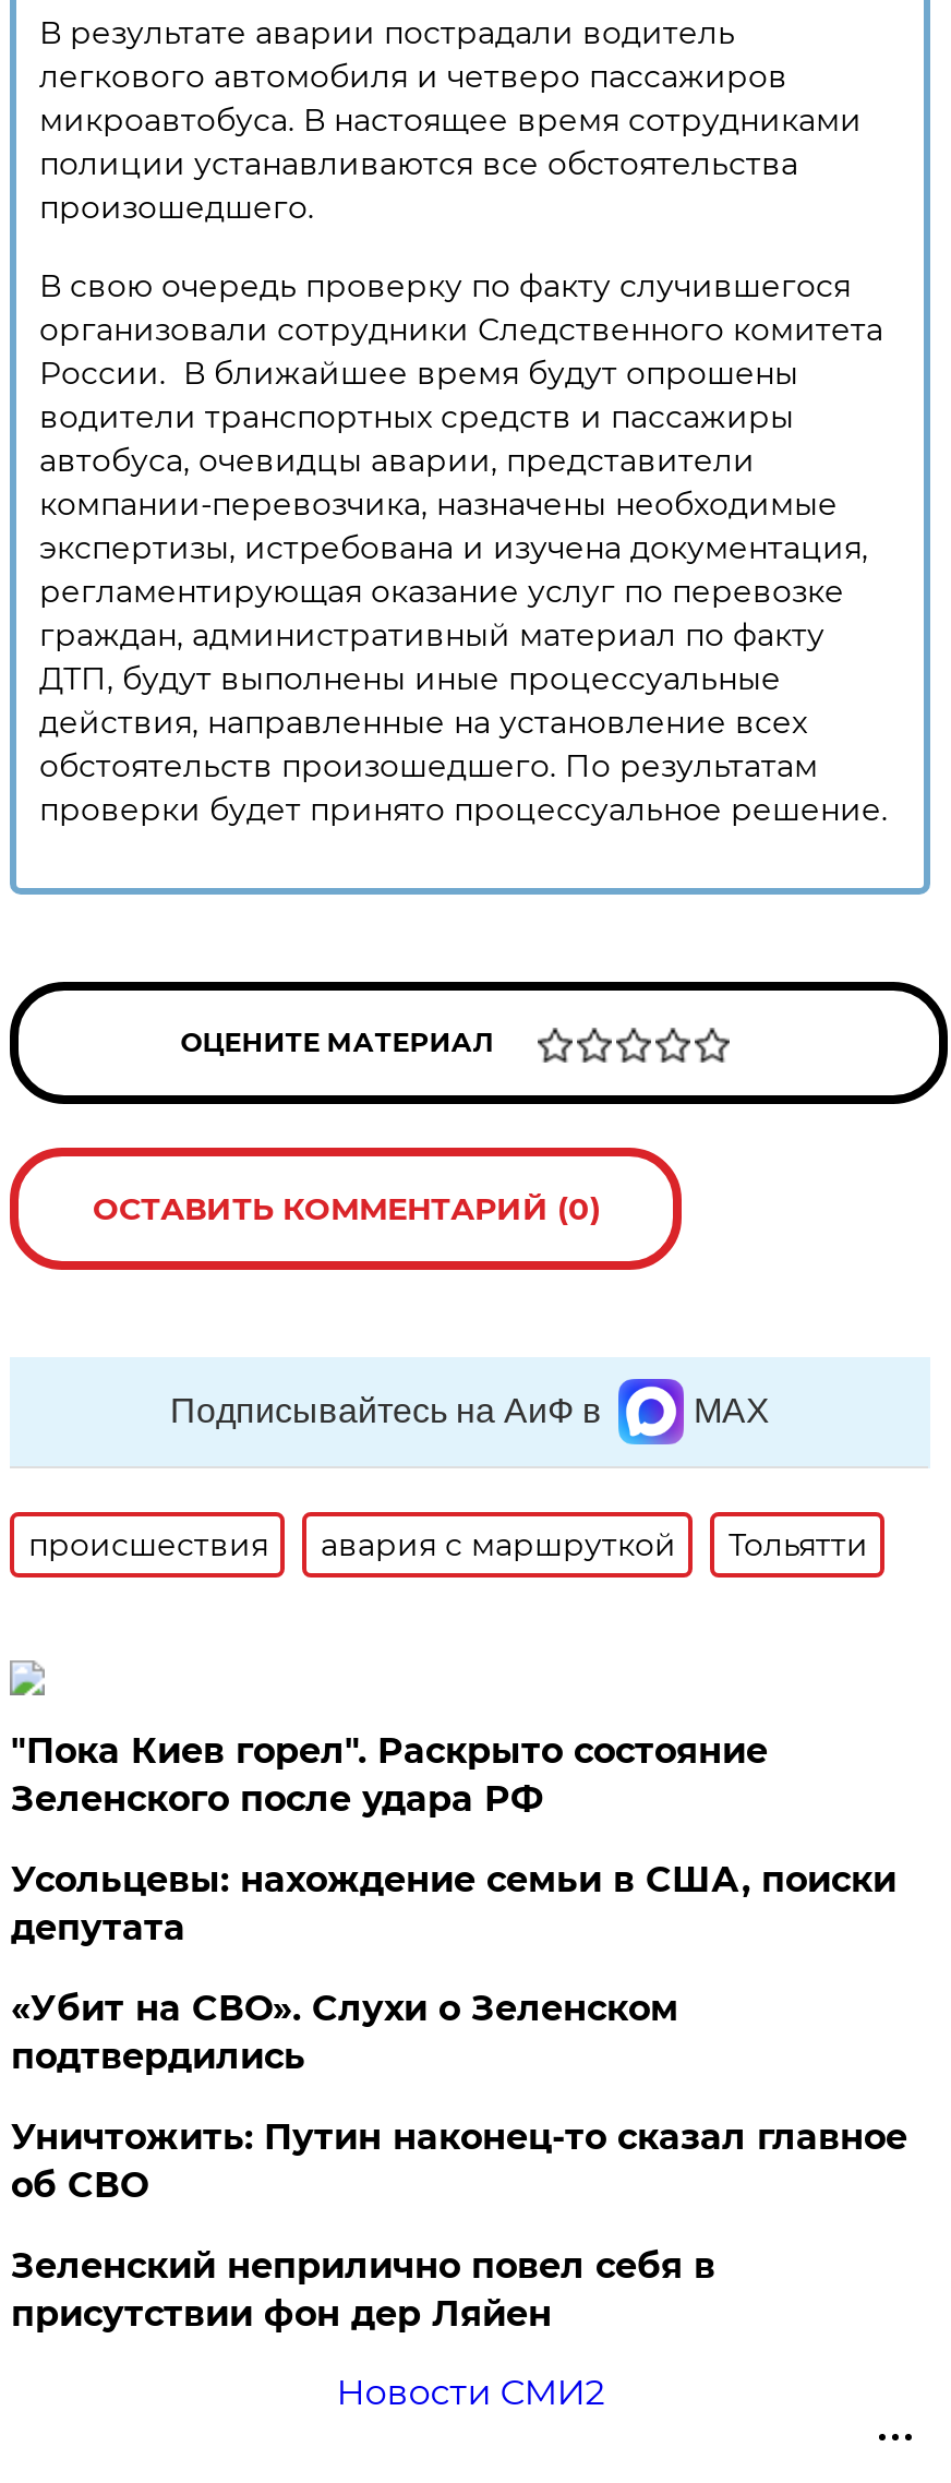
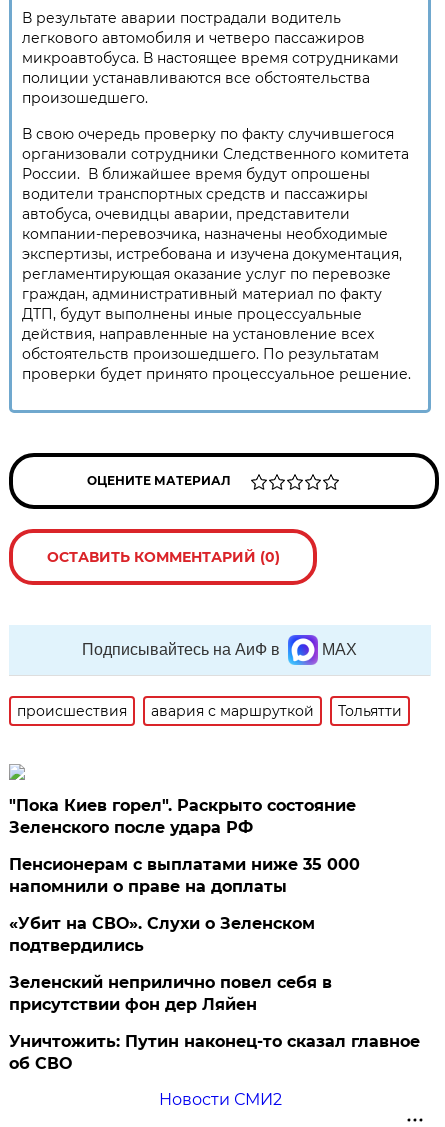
- Усольцевы: нахождение семьи в США, поиски
- депутата
+ Пенсионерам с выплатами ниже 35 000
+ напомнили о праве на доплаты

moved down: Уничтожить: Путин наконец-то сказал главное | об СВО

moved up: Зеленский неприлично повел cебя в | присутствии фон дер Ляйен
